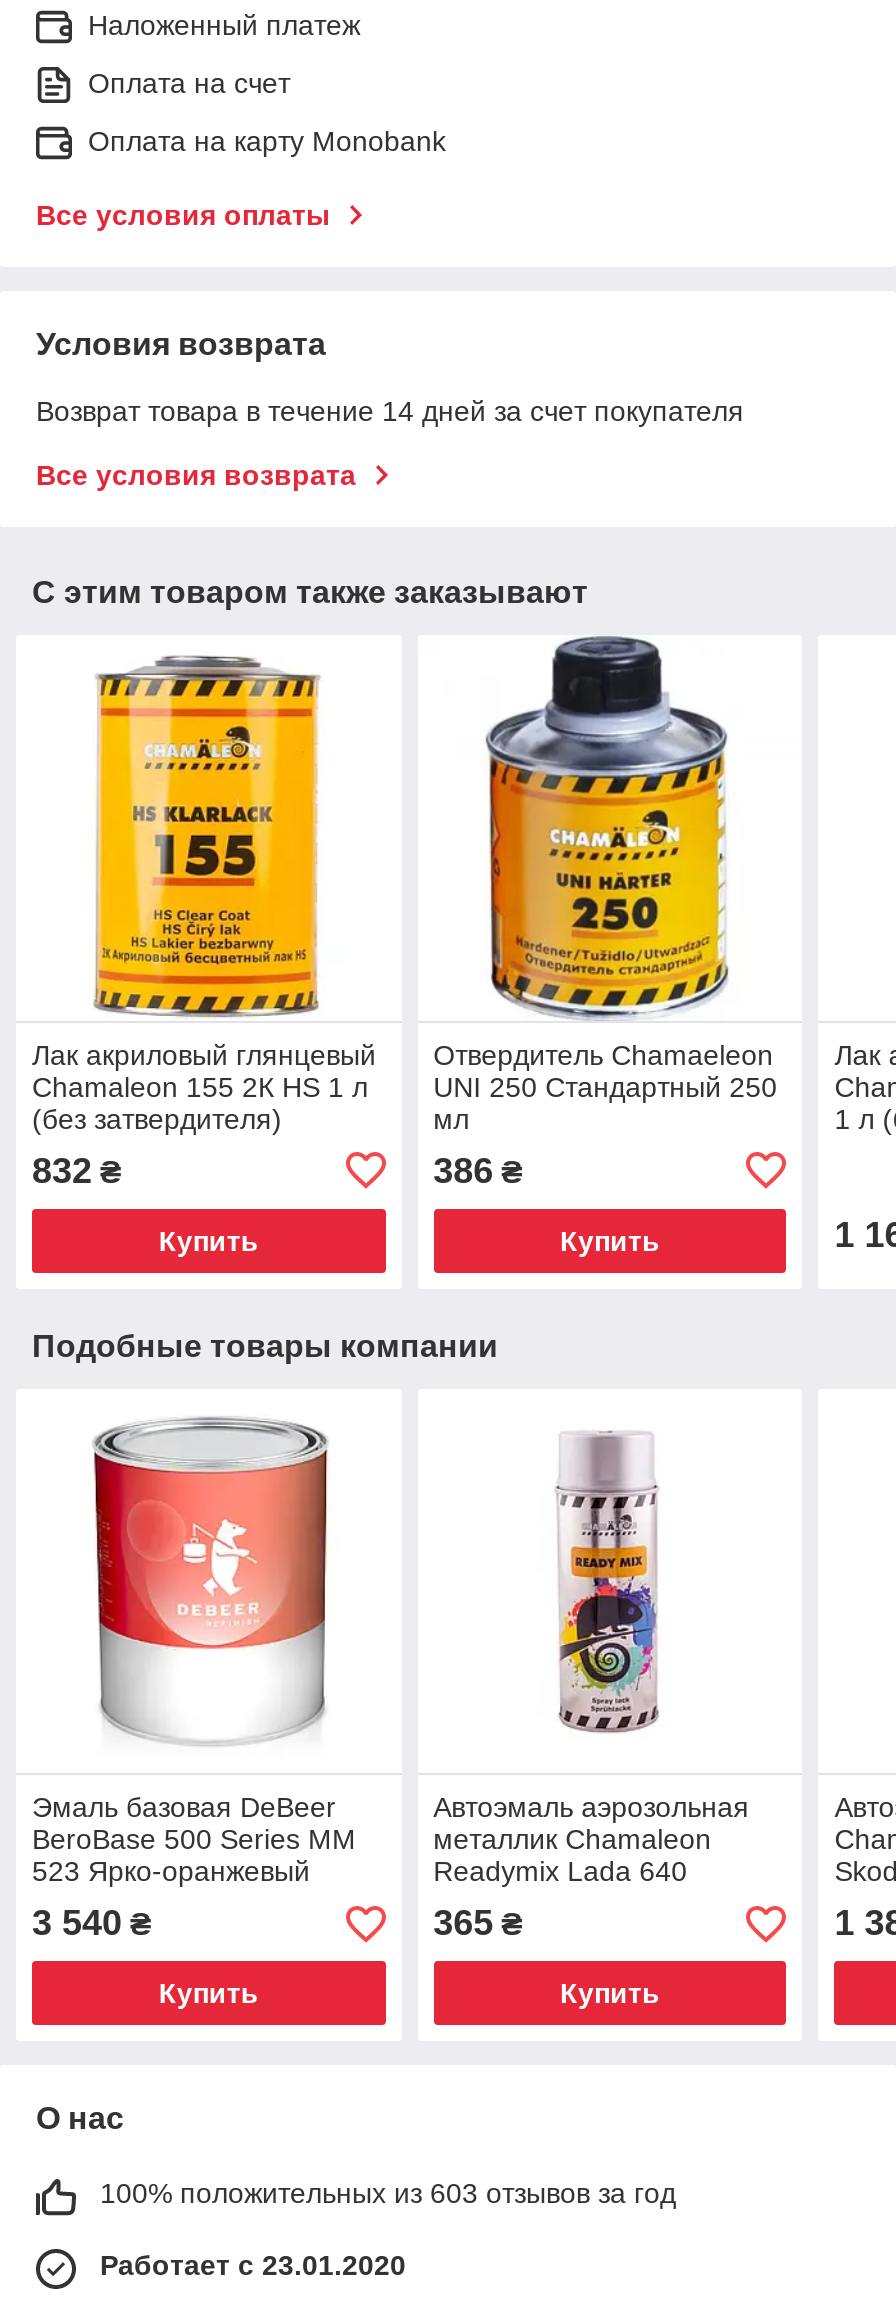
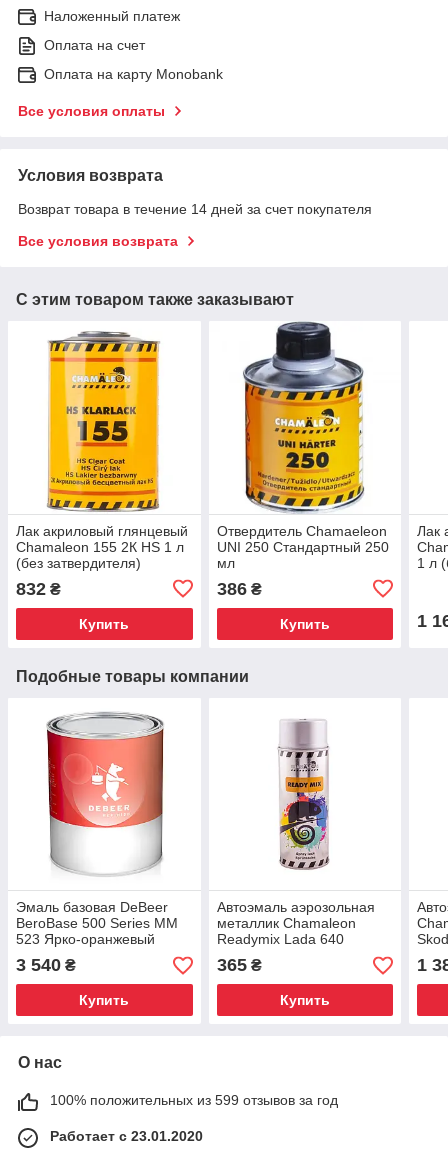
- 100% положительных из 603 отзывов за год
+ 100% положительных из 599 отзывов за год
